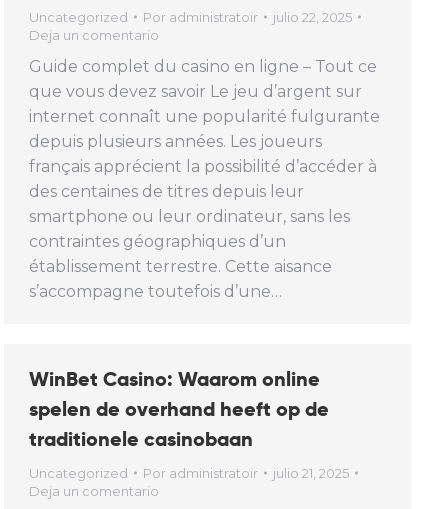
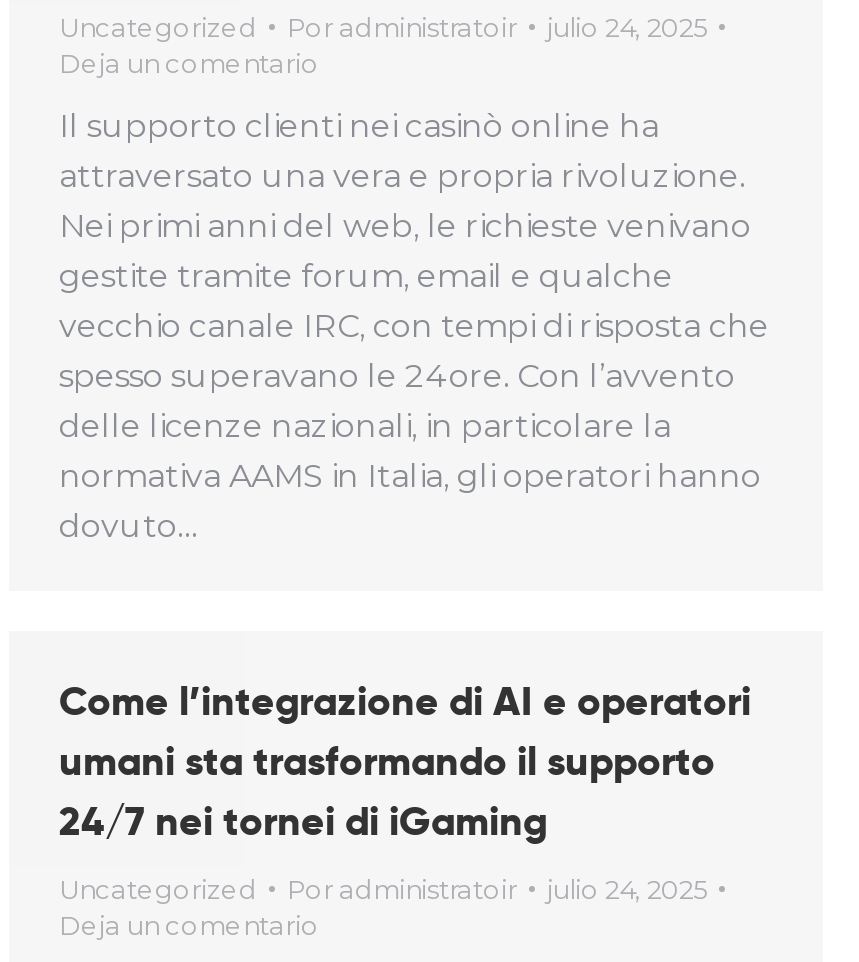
- Uncategorized Por administratoir julio 22, 2025
+ Uncategorized Por administratoir julio 24, 2025

- Guide complet du casino en ligne – Tout ce
- que vous devez savoir Le jeu d’argent sur
- internet connaît une popularité fulgurante
- depuis plusieurs années. Les joueurs
- français apprécient la possibilité d’accéder à
- des centaines de titres depuis leur
- smartphone ou leur ordinateur, sans les
- contraintes géographiques d’un
- établissement terrestre. Cette aisance
- s’accompagne toutefois d’une…
+ Il supporto clienti nei casinò online ha
+ attraversato una vera e propria rivoluzione.
+ Nei primi anni del web, le richieste venivano
+ gestite tramite forum, email e qualche
+ vecchio canale IRC, con tempi di risposta che
+ spesso superavano le 24 ore. Con l’avvento
+ delle licenze nazionali, in particolare la
+ normativa AAMS in Italia, gli operatori hanno
+ dovuto…

- WinBet Casino: Waarom online
- spelen de overhand heeft op de
- traditionele casinobaan
+ Come l’integrazione di AI e operatori
+ umani sta trasformando il supporto
+ 24/7 nei tornei di iGaming

- Uncategorized Por administratoir julio 21, 2025
+ Uncategorized Por administratoir julio 24, 2025
